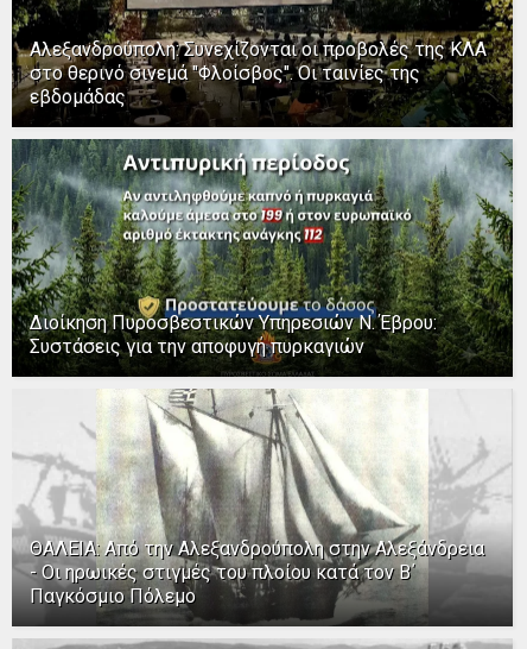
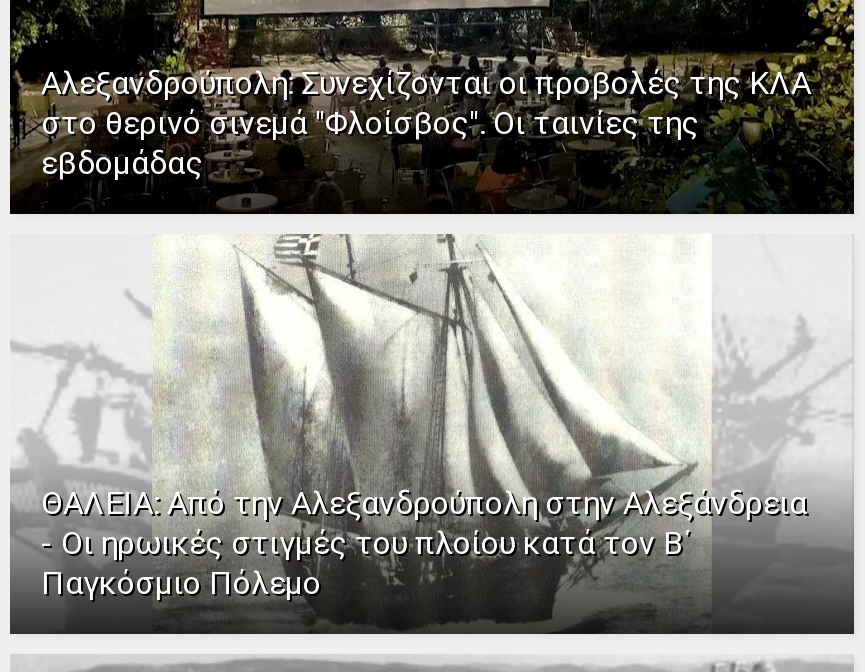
- [image]
- Διοίκηση Πυροσβεστικών Υπηρεσιών Ν. Έβρου:
- Συστάσεις για την αποφυγή πυρκαγιών
